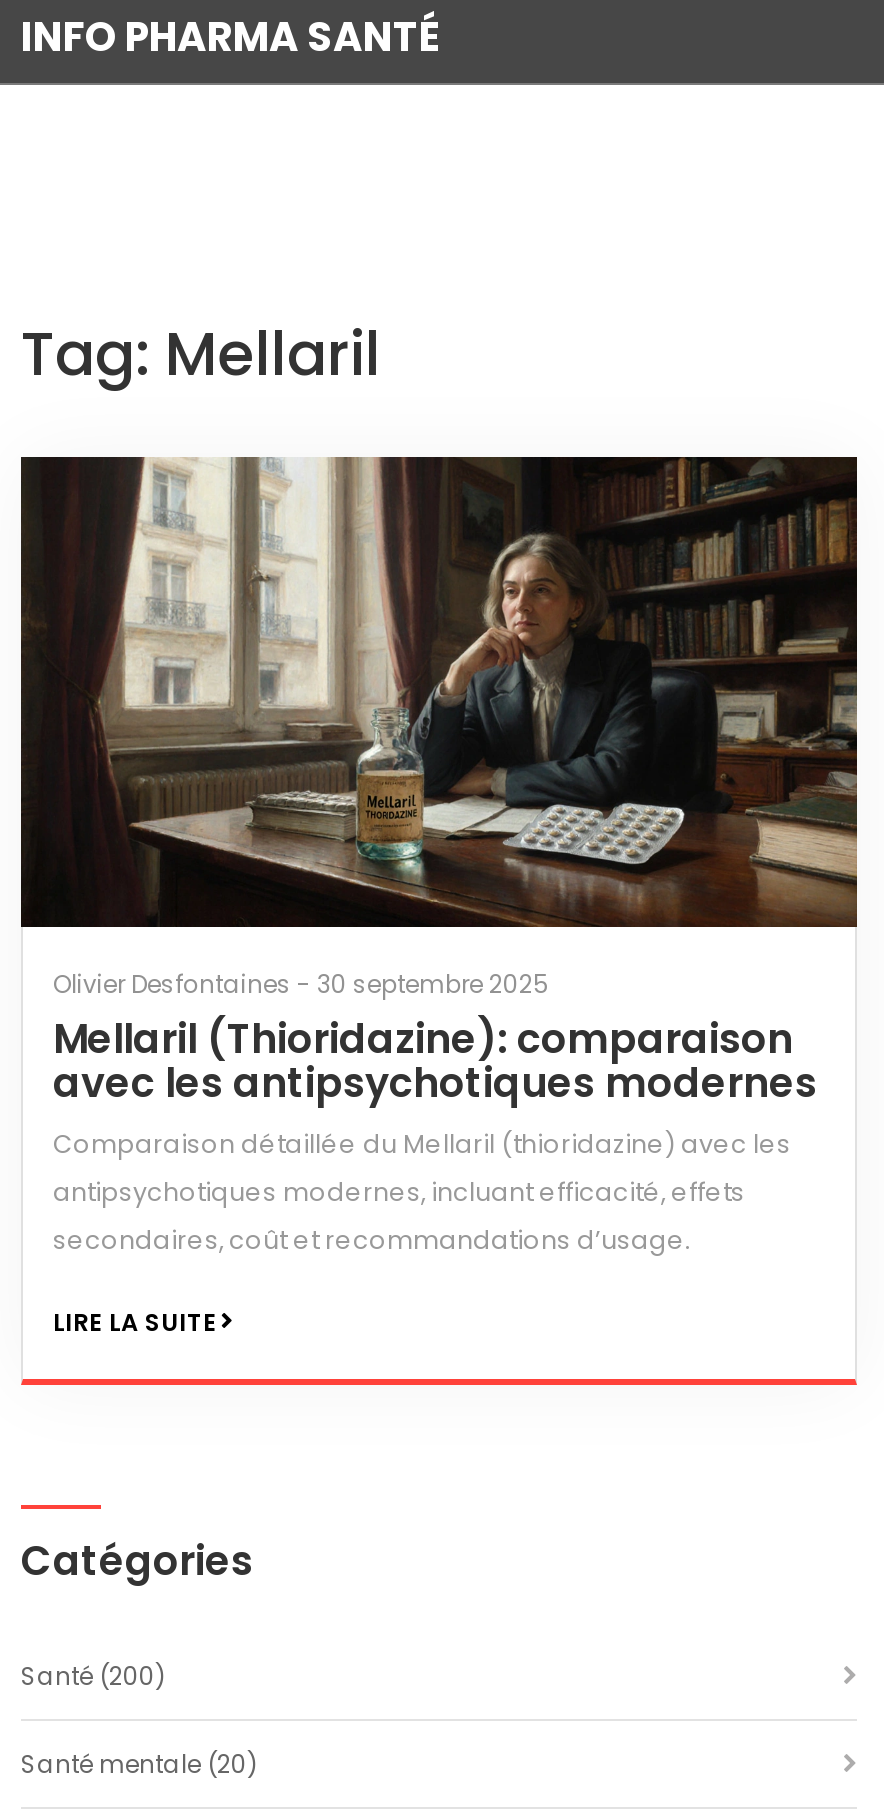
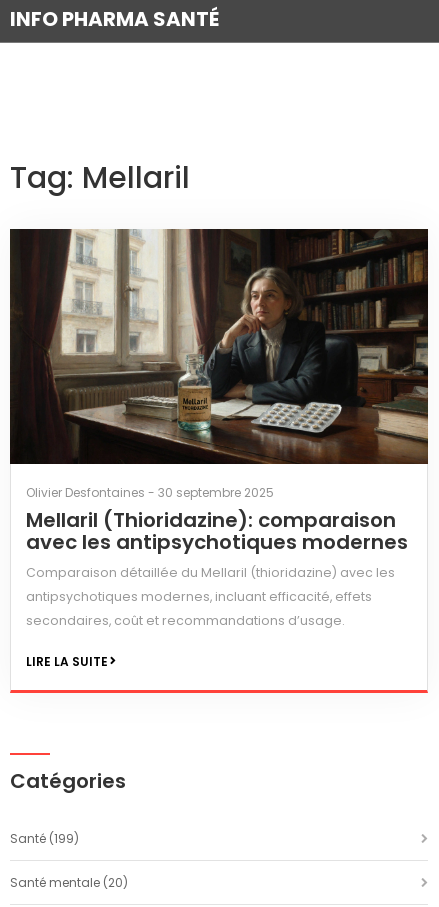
- Santé (200)
+ Santé (199)
